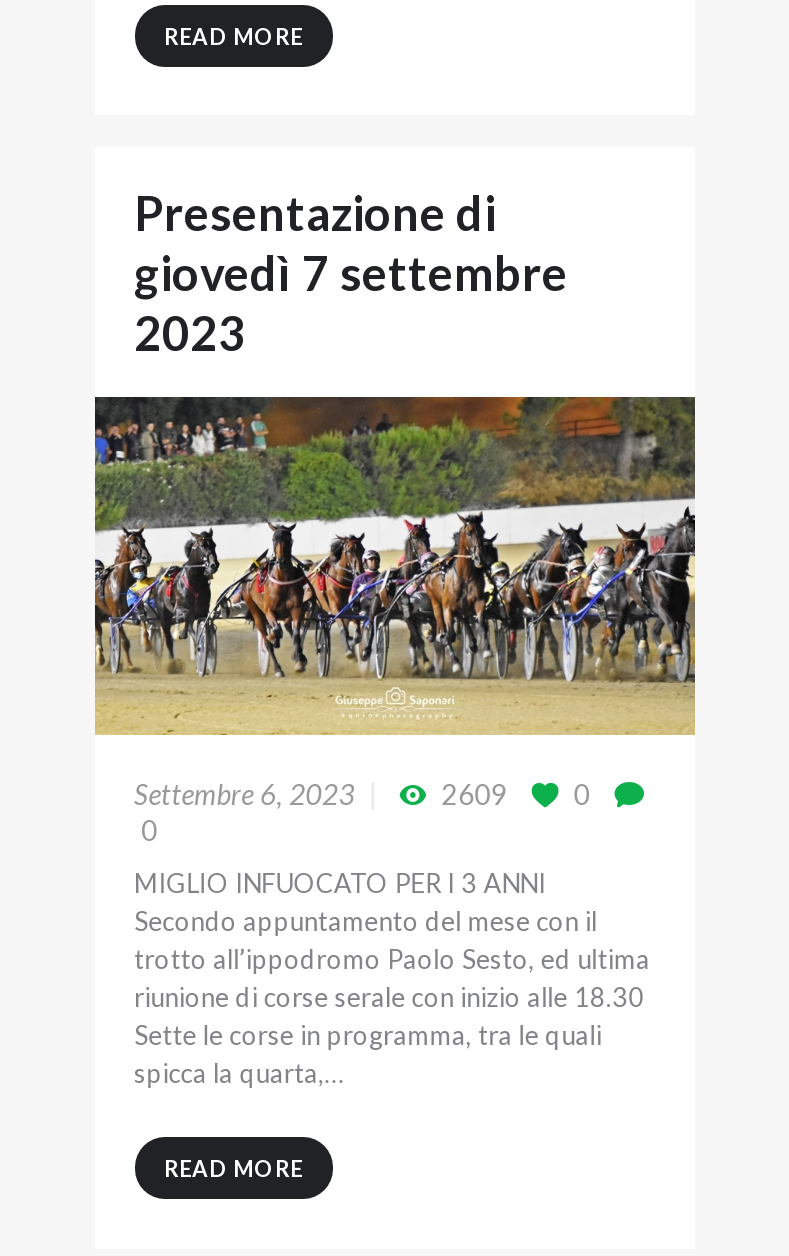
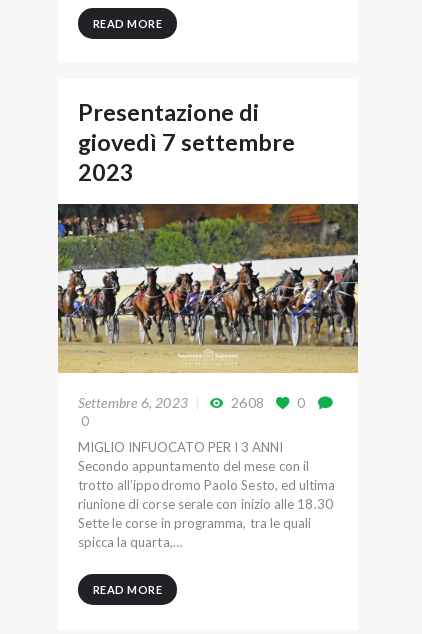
- 2609 0
+ 2608 0
